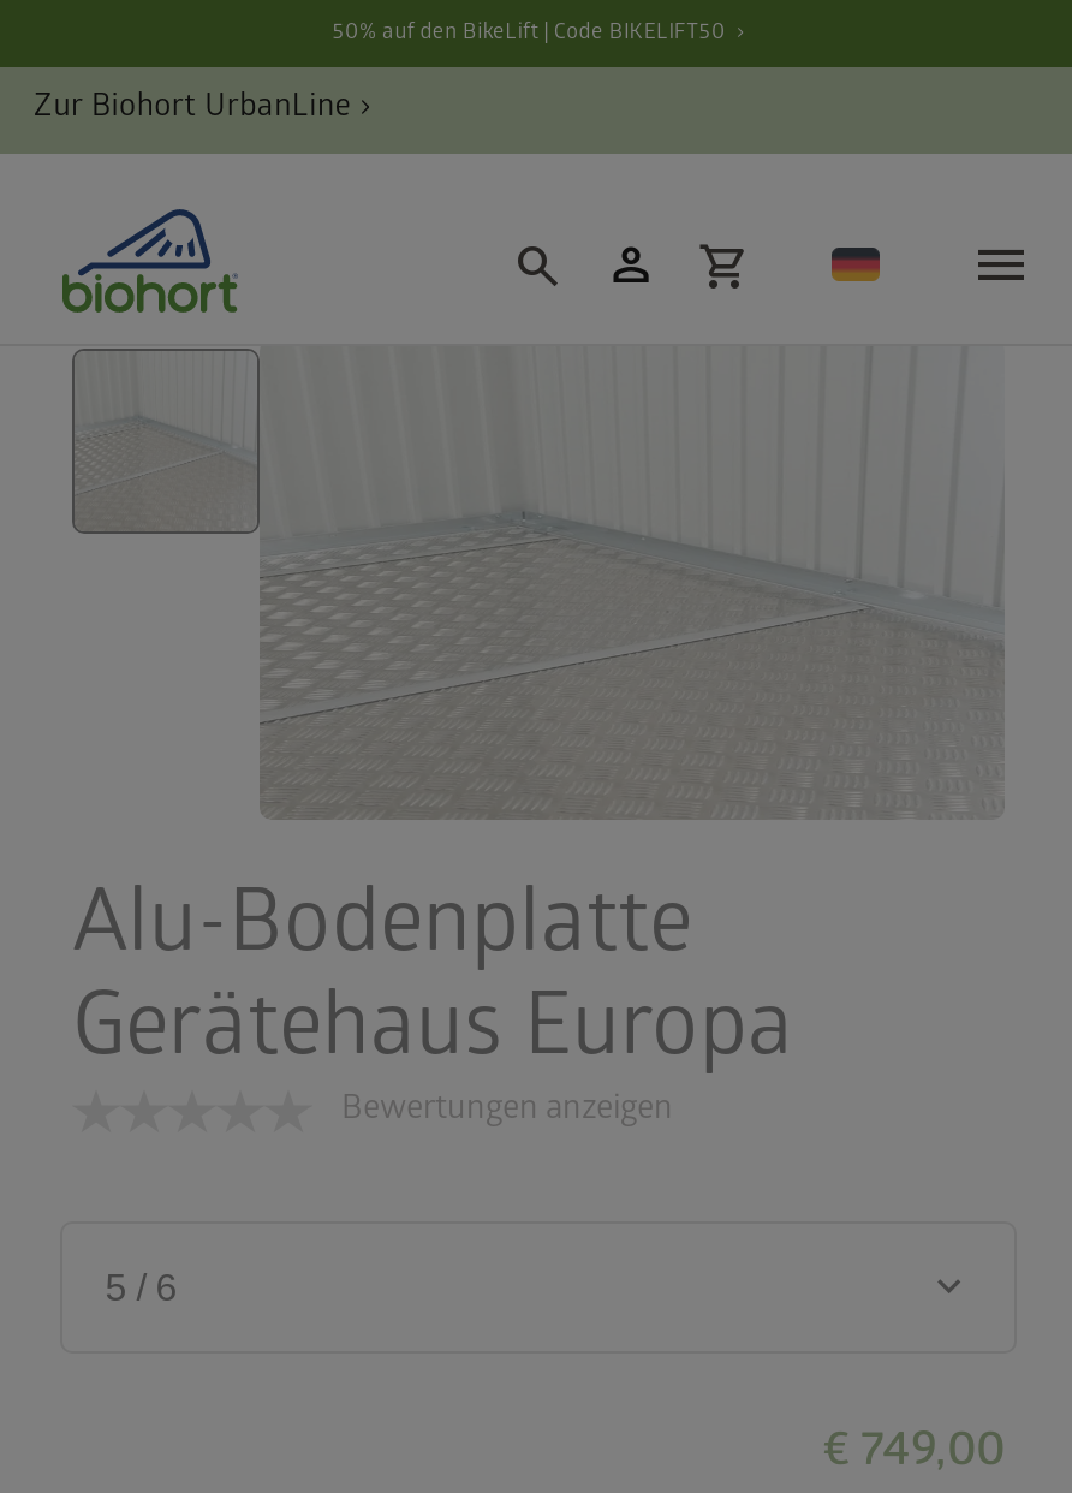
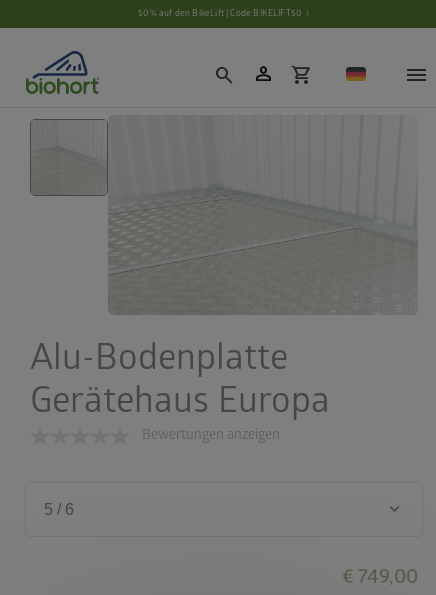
- Zur Biohort UrbanLine ›
